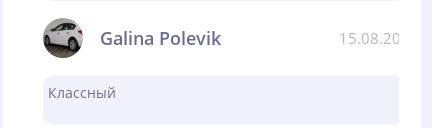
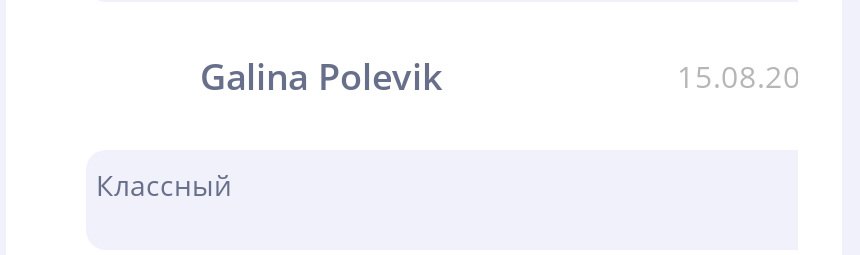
- [image]
